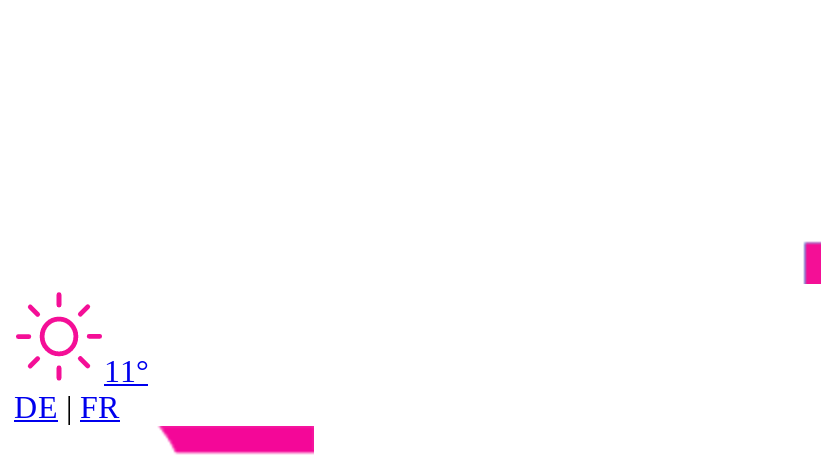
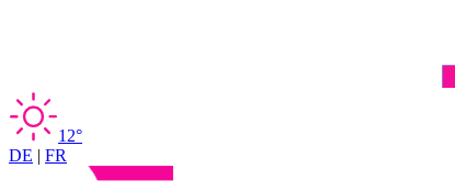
- 11°
+ 12°
